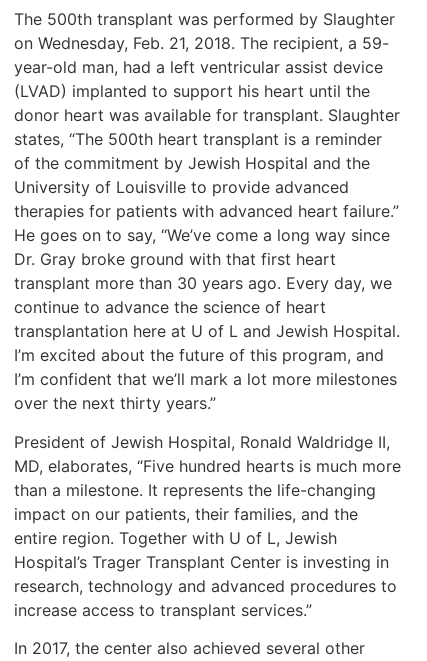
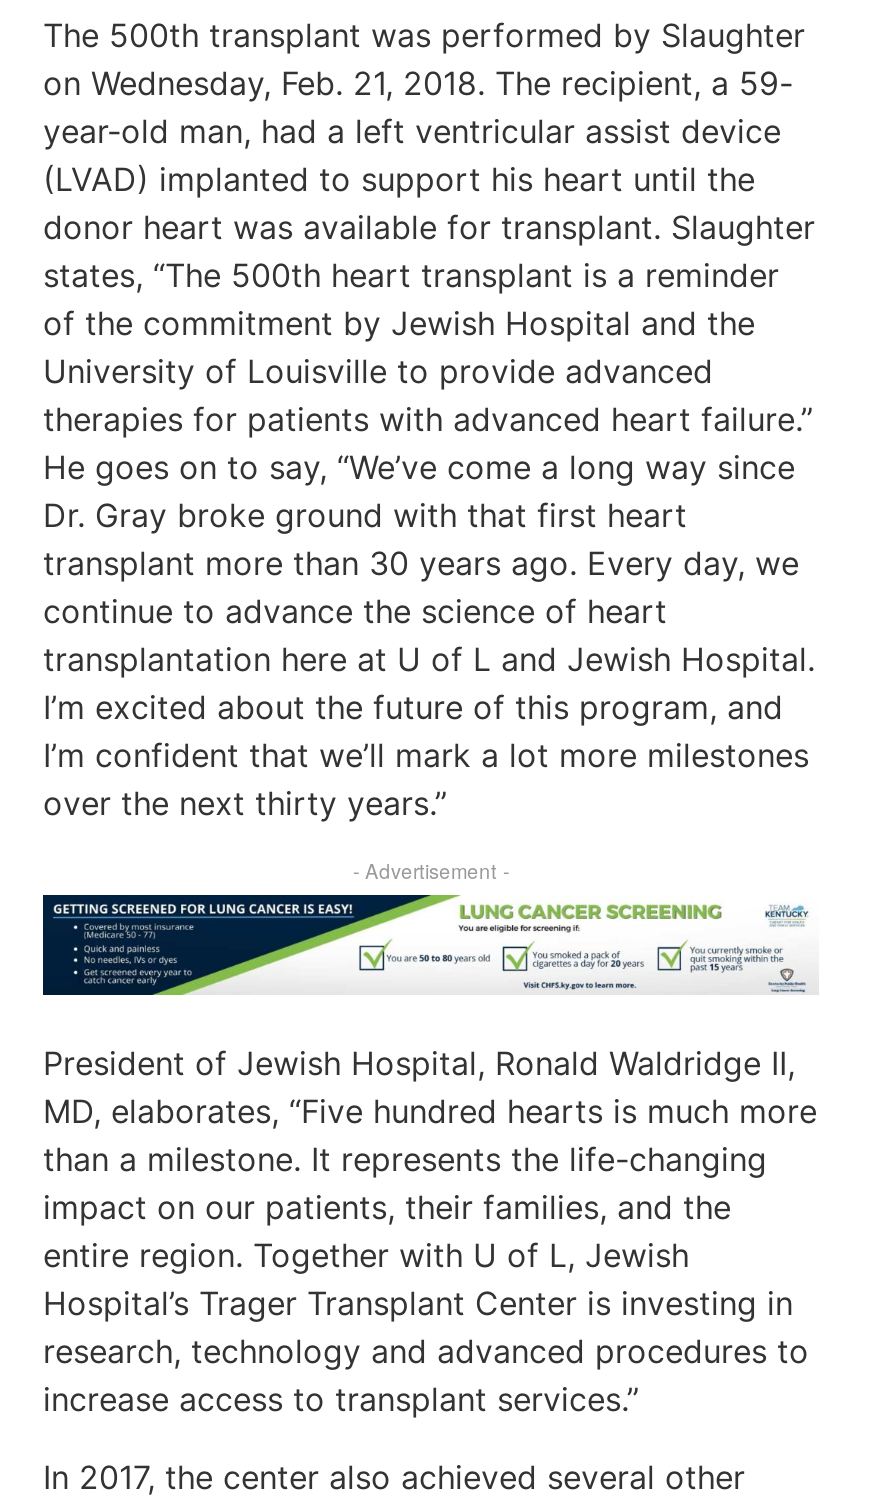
+ [image]

+ - Advertisement -
